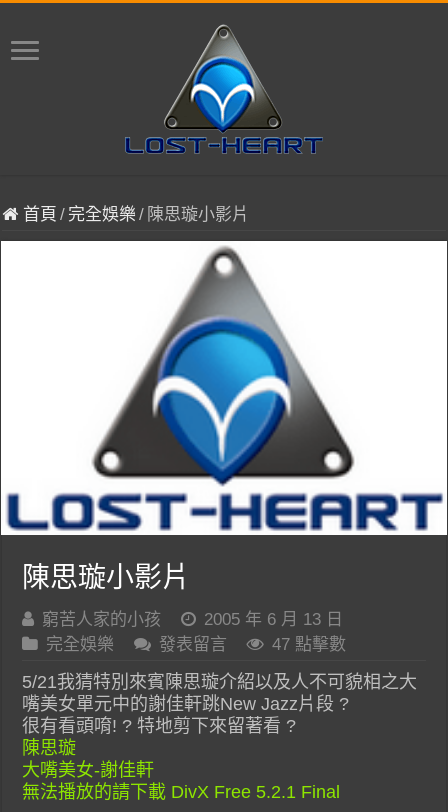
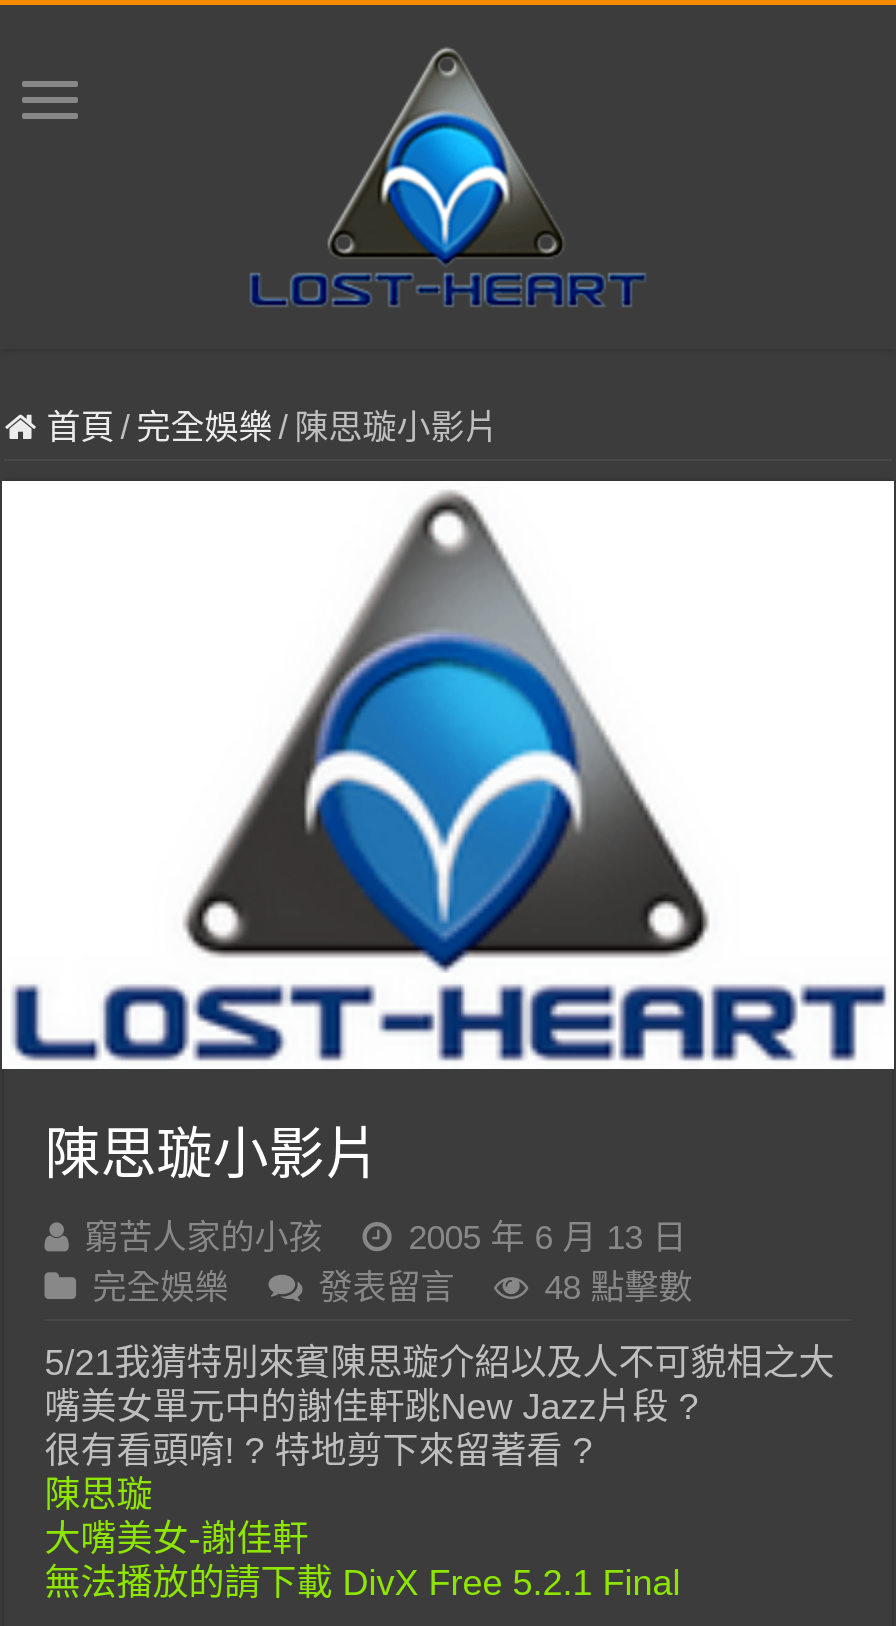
- 47 點擊數
+ 48 點擊數
